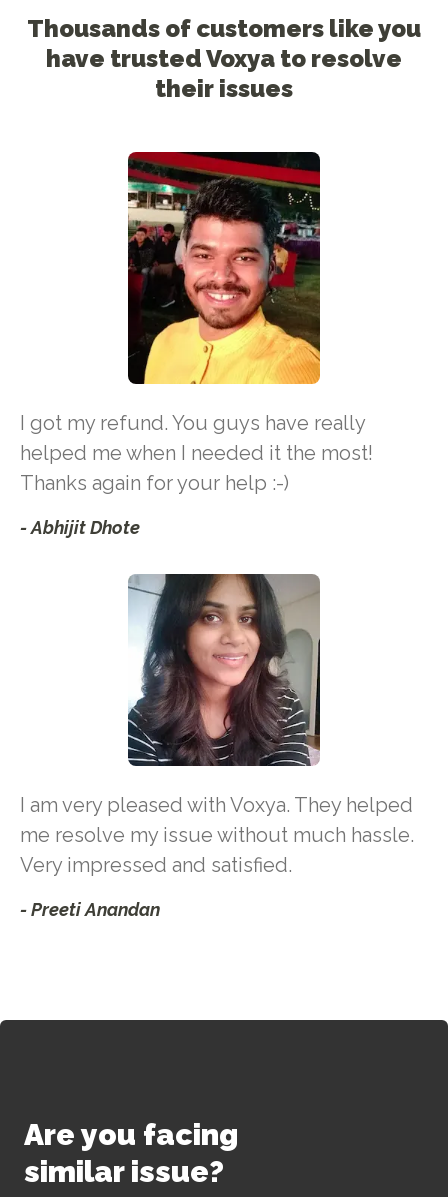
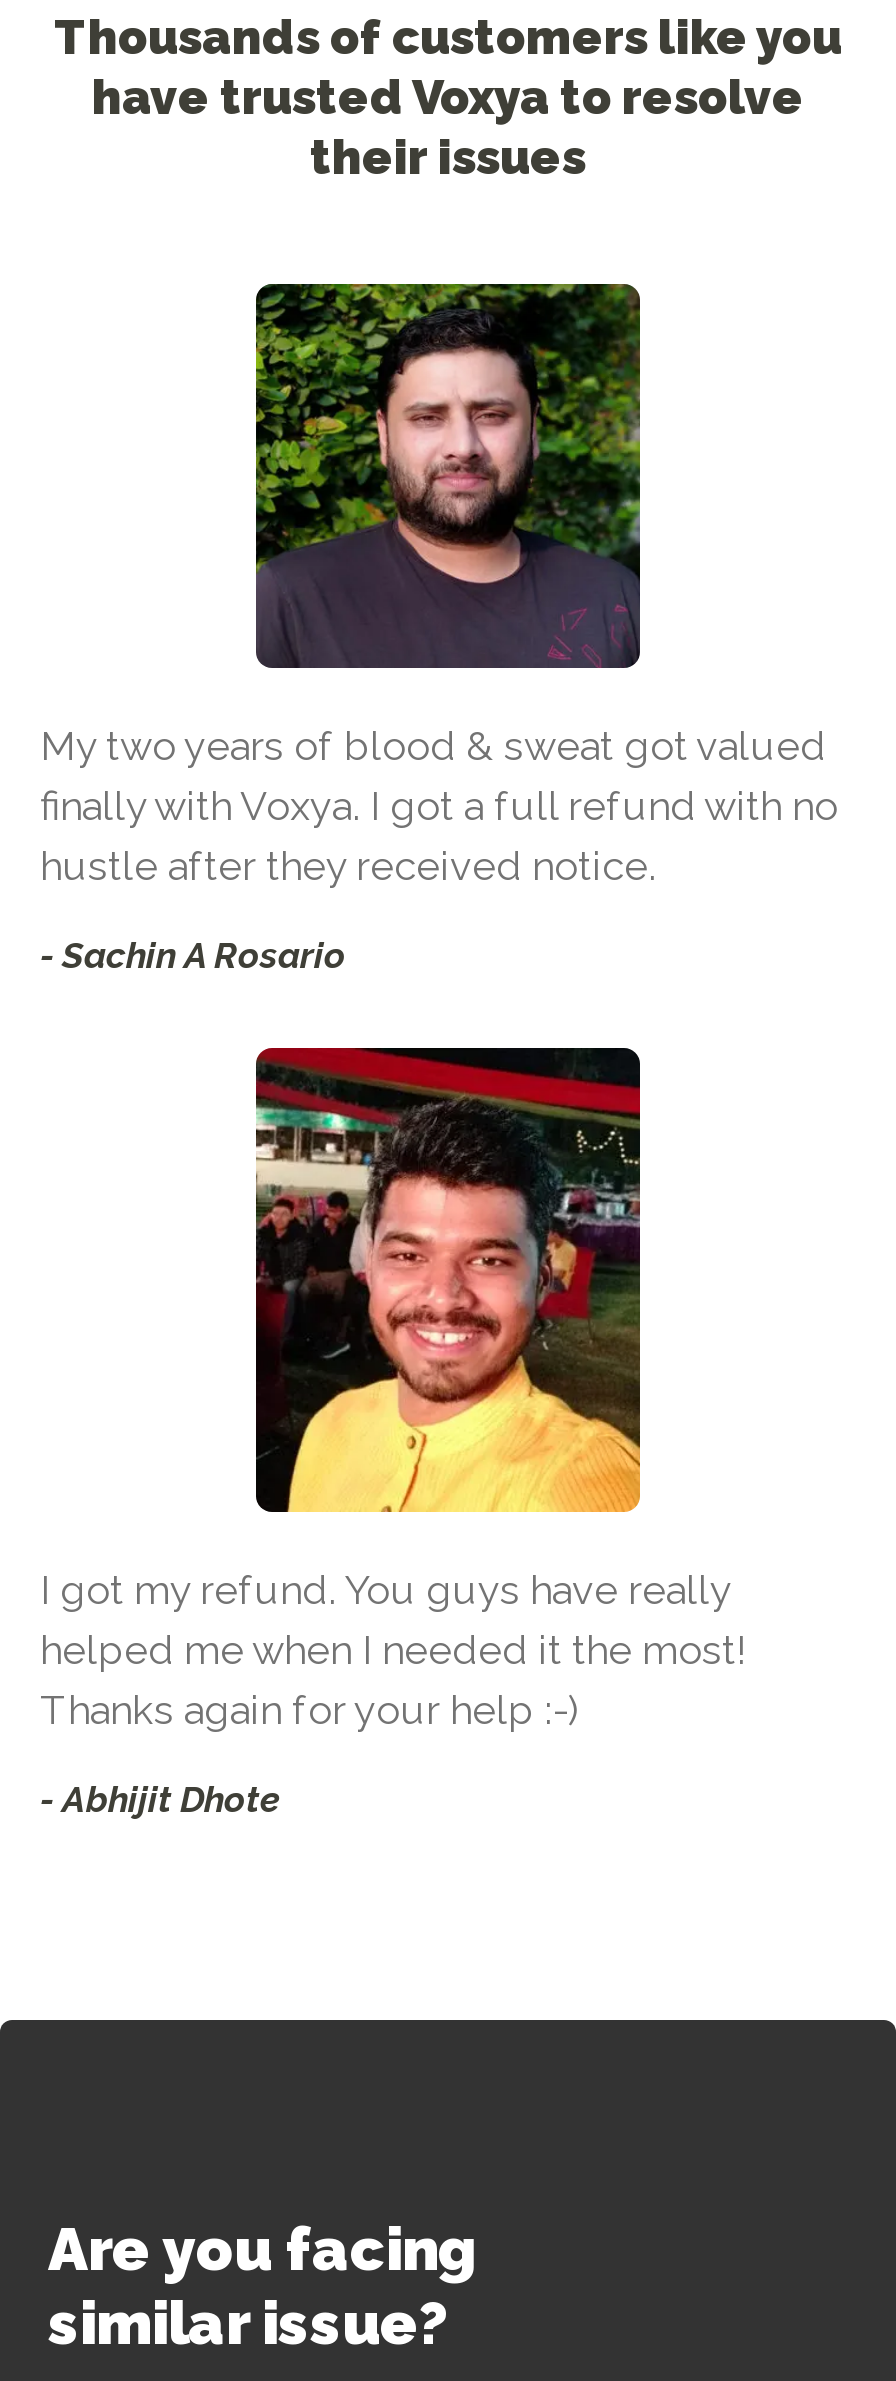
+ [image]
+ My two years of blood & sweat got valued
+ finally with Voxya. I got a full refund with no
+ hustle after they received notice.
+ - Sachin A Rosario

moved down: [image] | I got my refund. You guys have really | helped me when I needed it the most! | Thanks again for your help :-) | - Abhijit Dhote

- [image]
- I am very pleased with Voxya. They helped
- me resolve my issue without much hassle.
- Very impressed and satisfied.
- - Preeti Anandan
